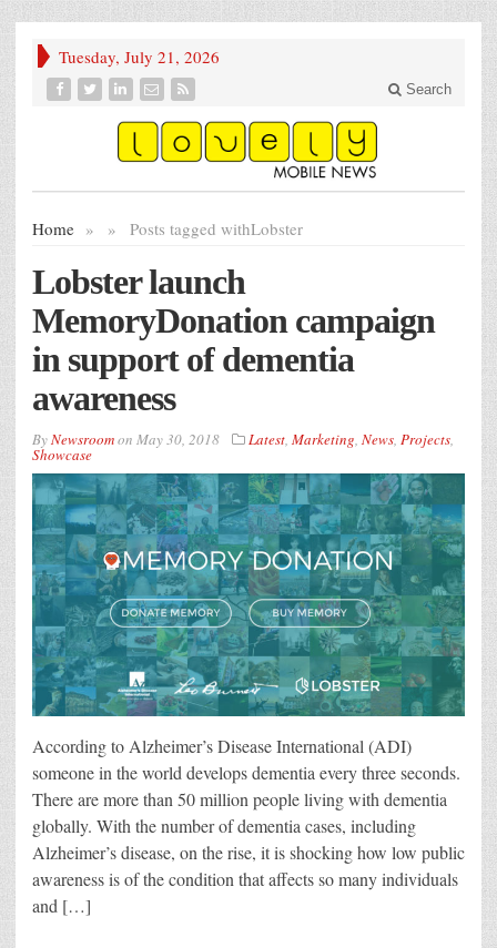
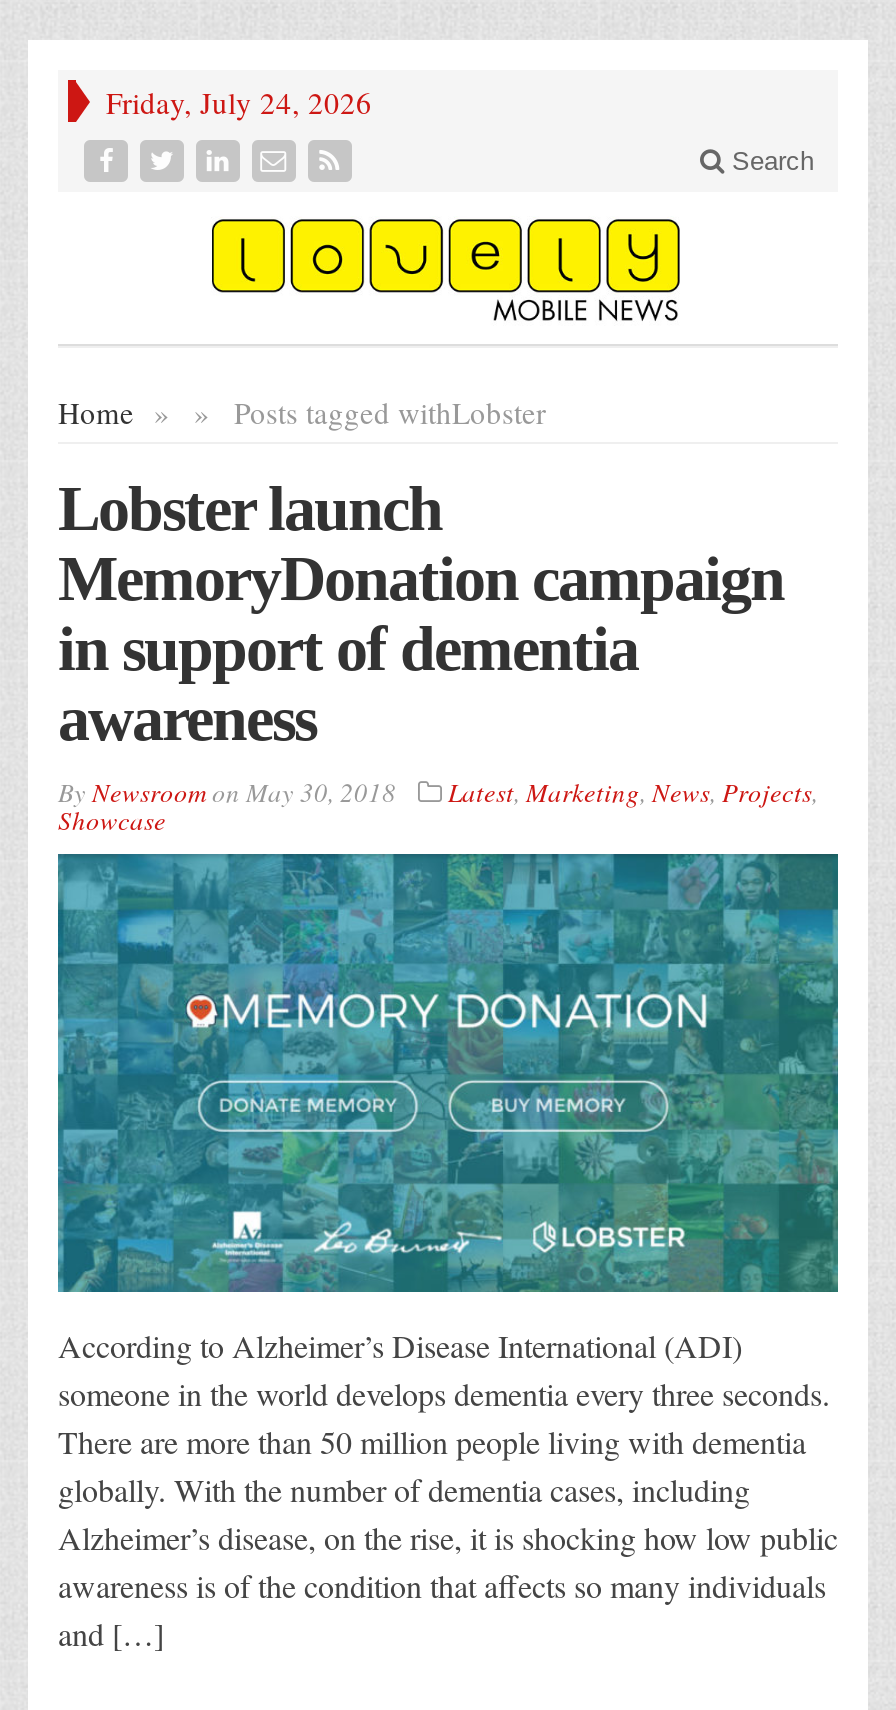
- Tuesday, July 21, 2026
+ Friday, July 24, 2026
